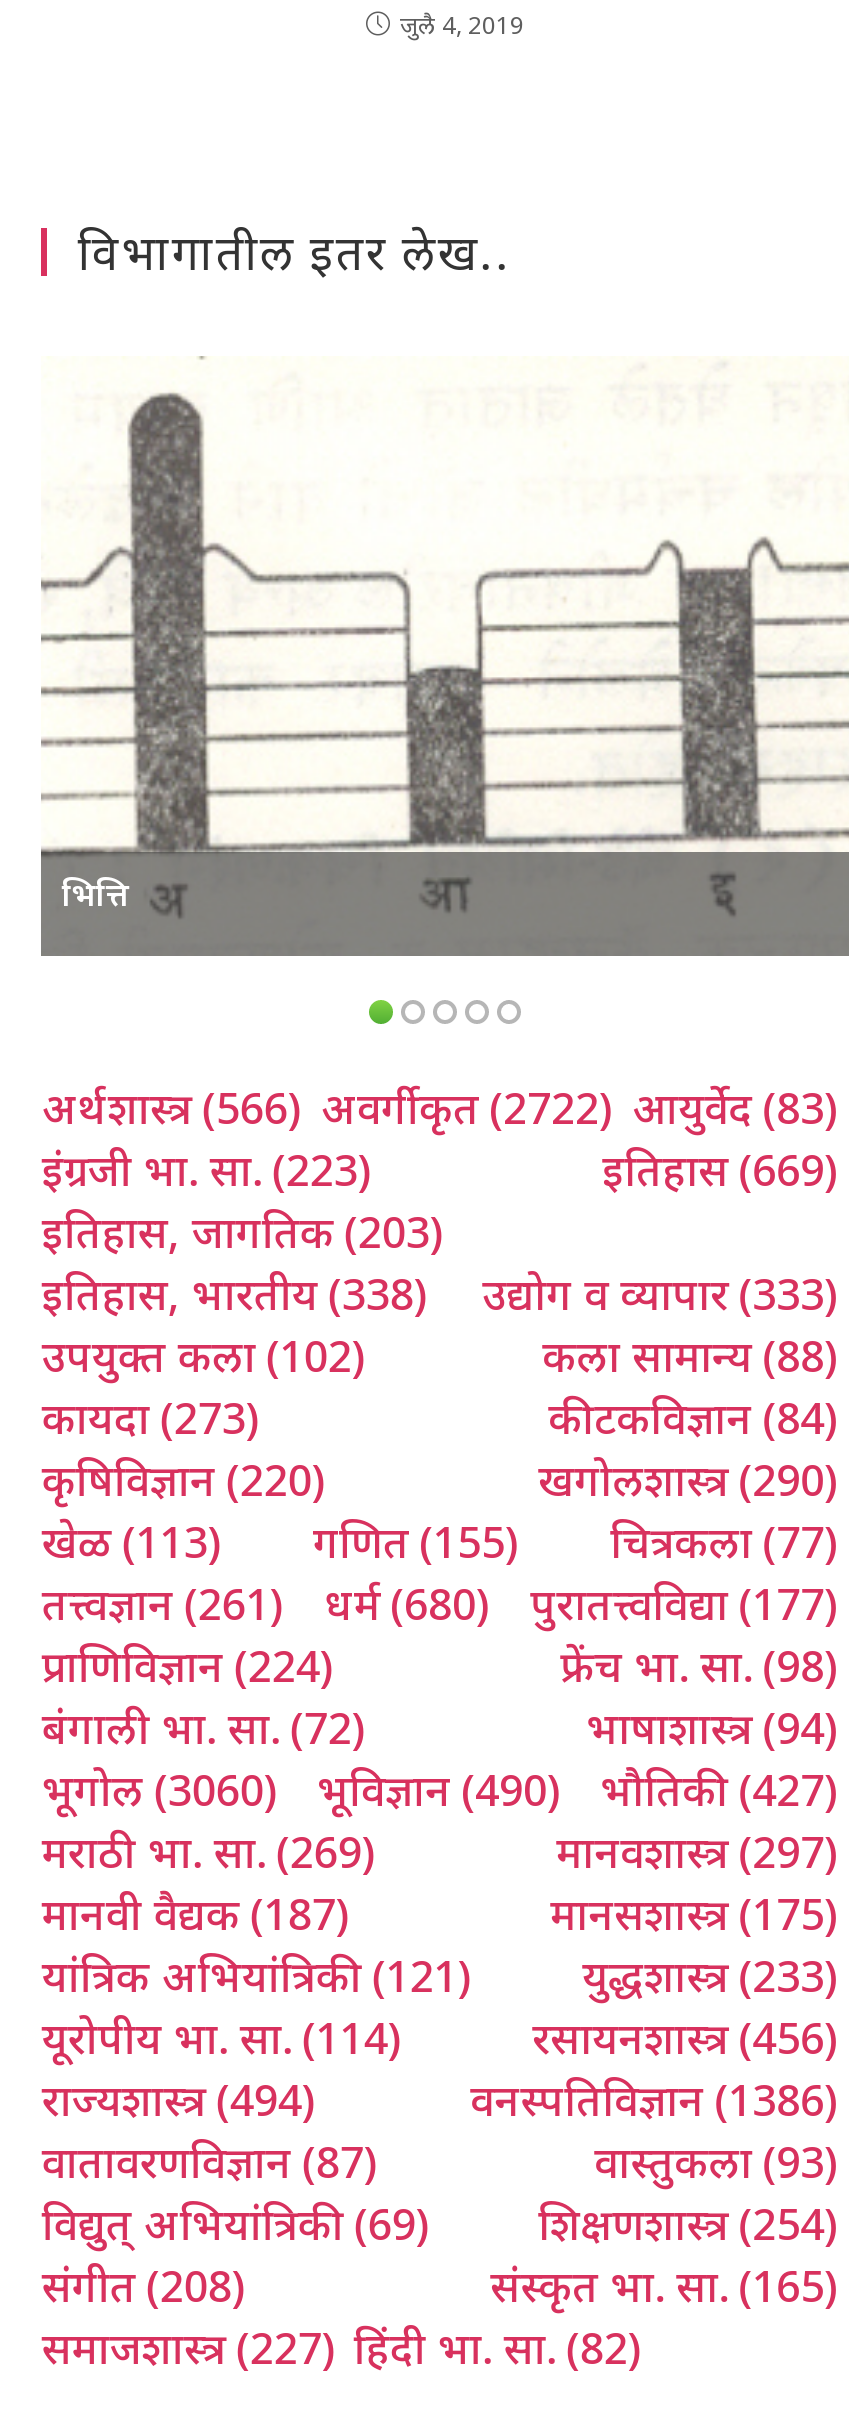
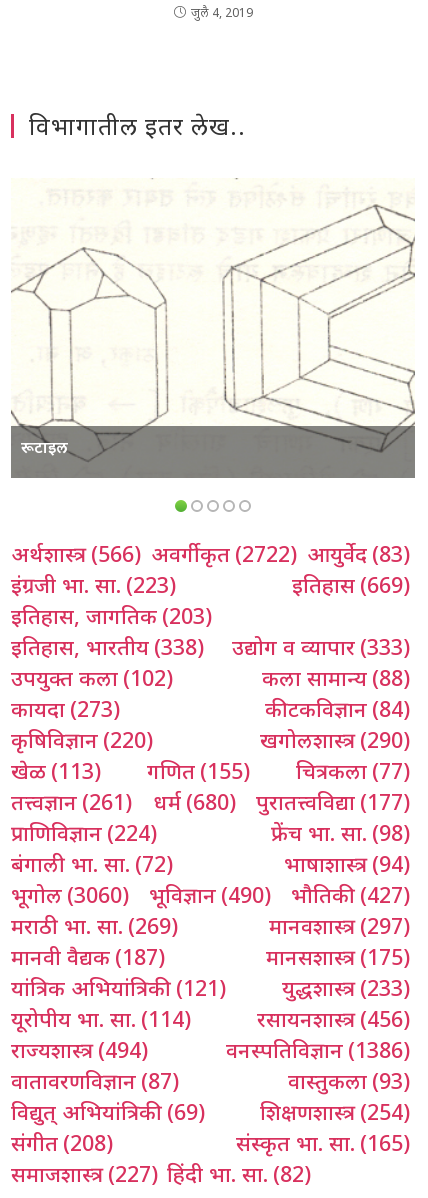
- [image]
- भित्ति
+ [image]
+ रूटाइल
